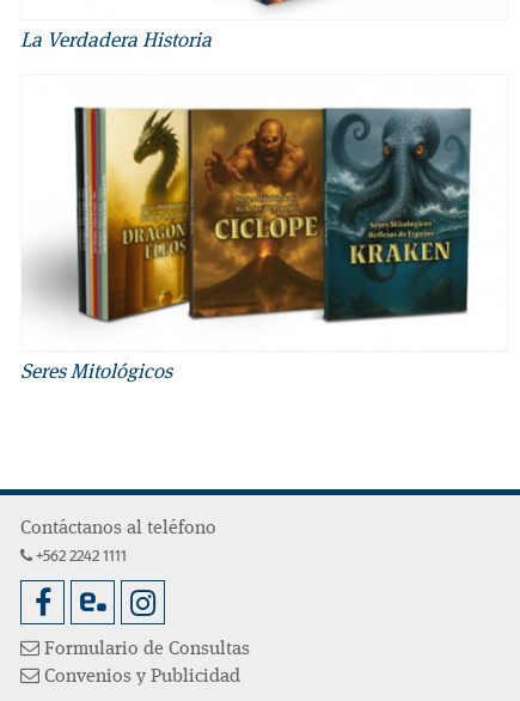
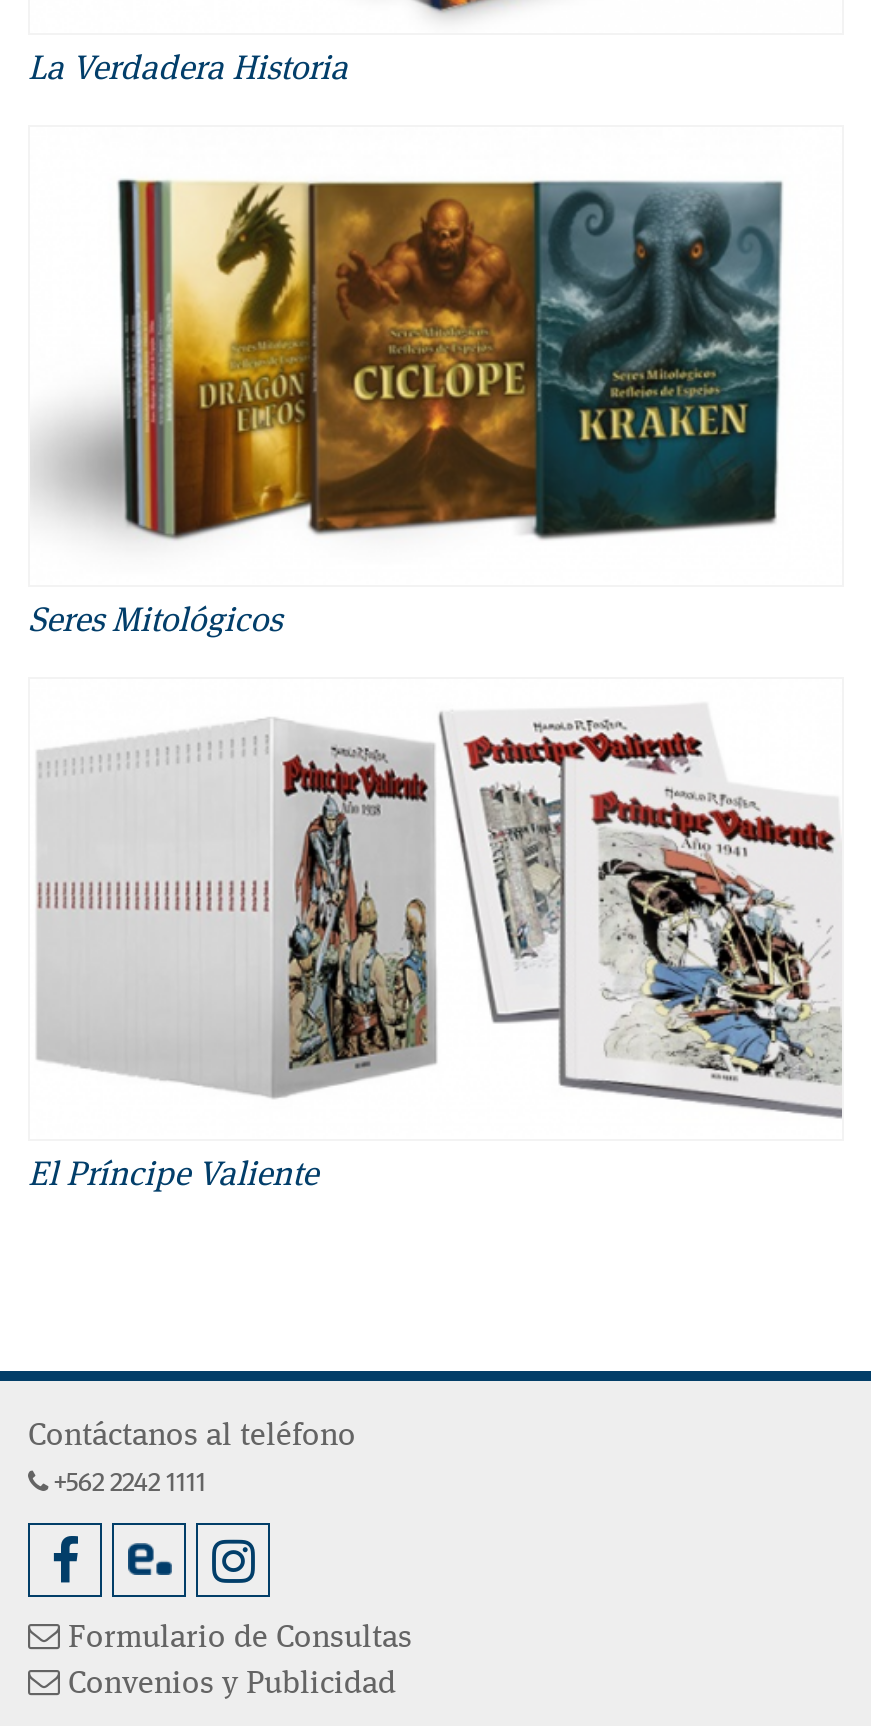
+ [image]
+ El Príncipe Valiente
